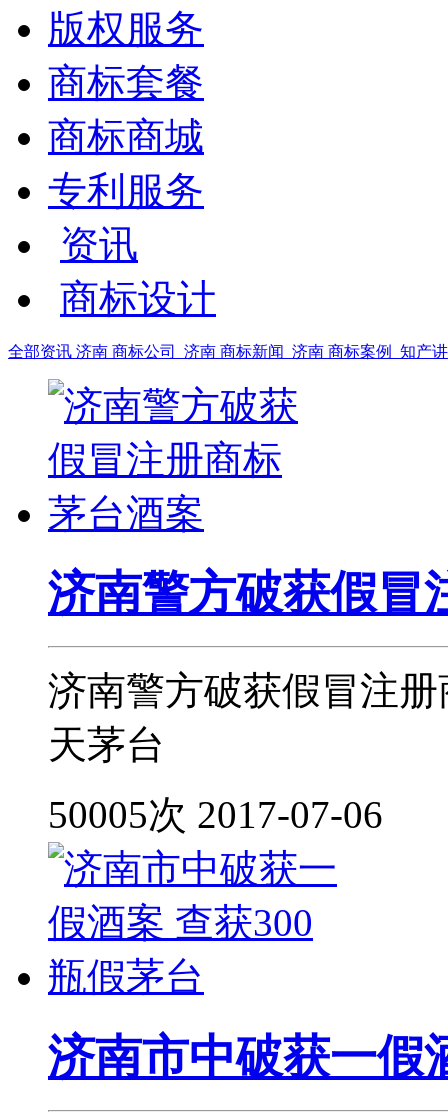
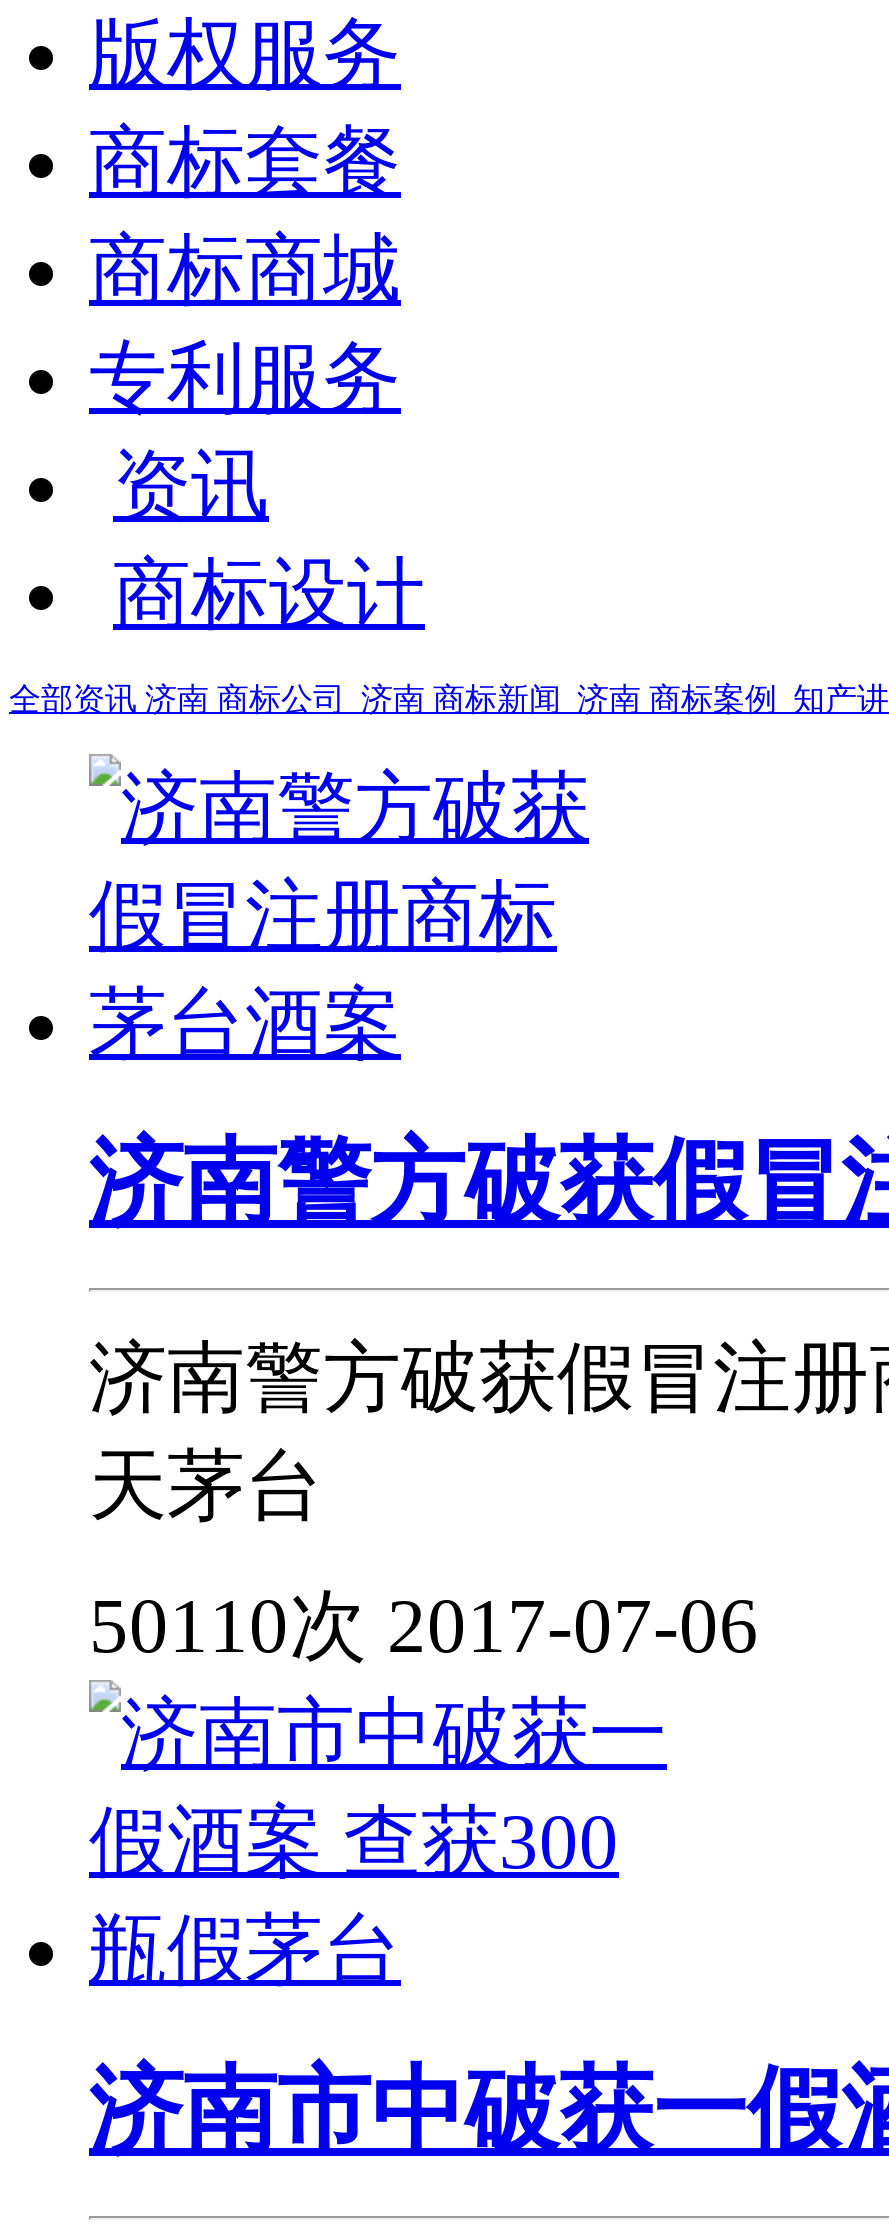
- 50005次 2017-07-06
+ 50110次 2017-07-06
